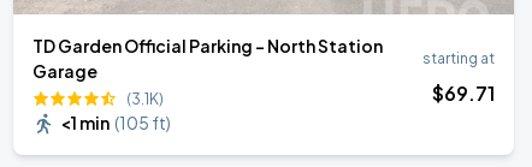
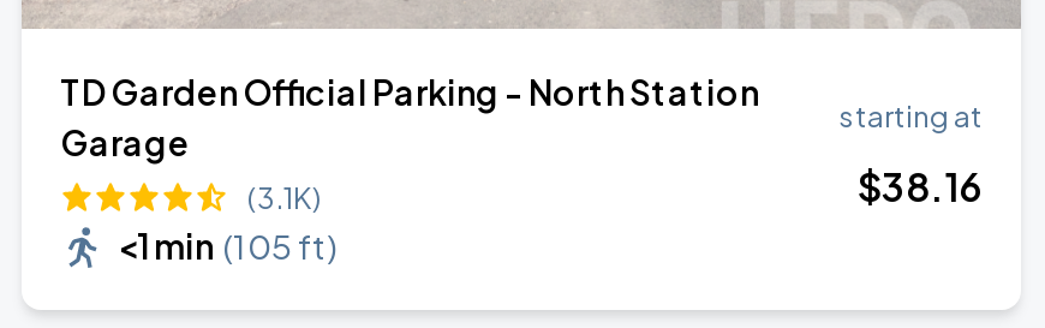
- $69.71
+ $38.16
